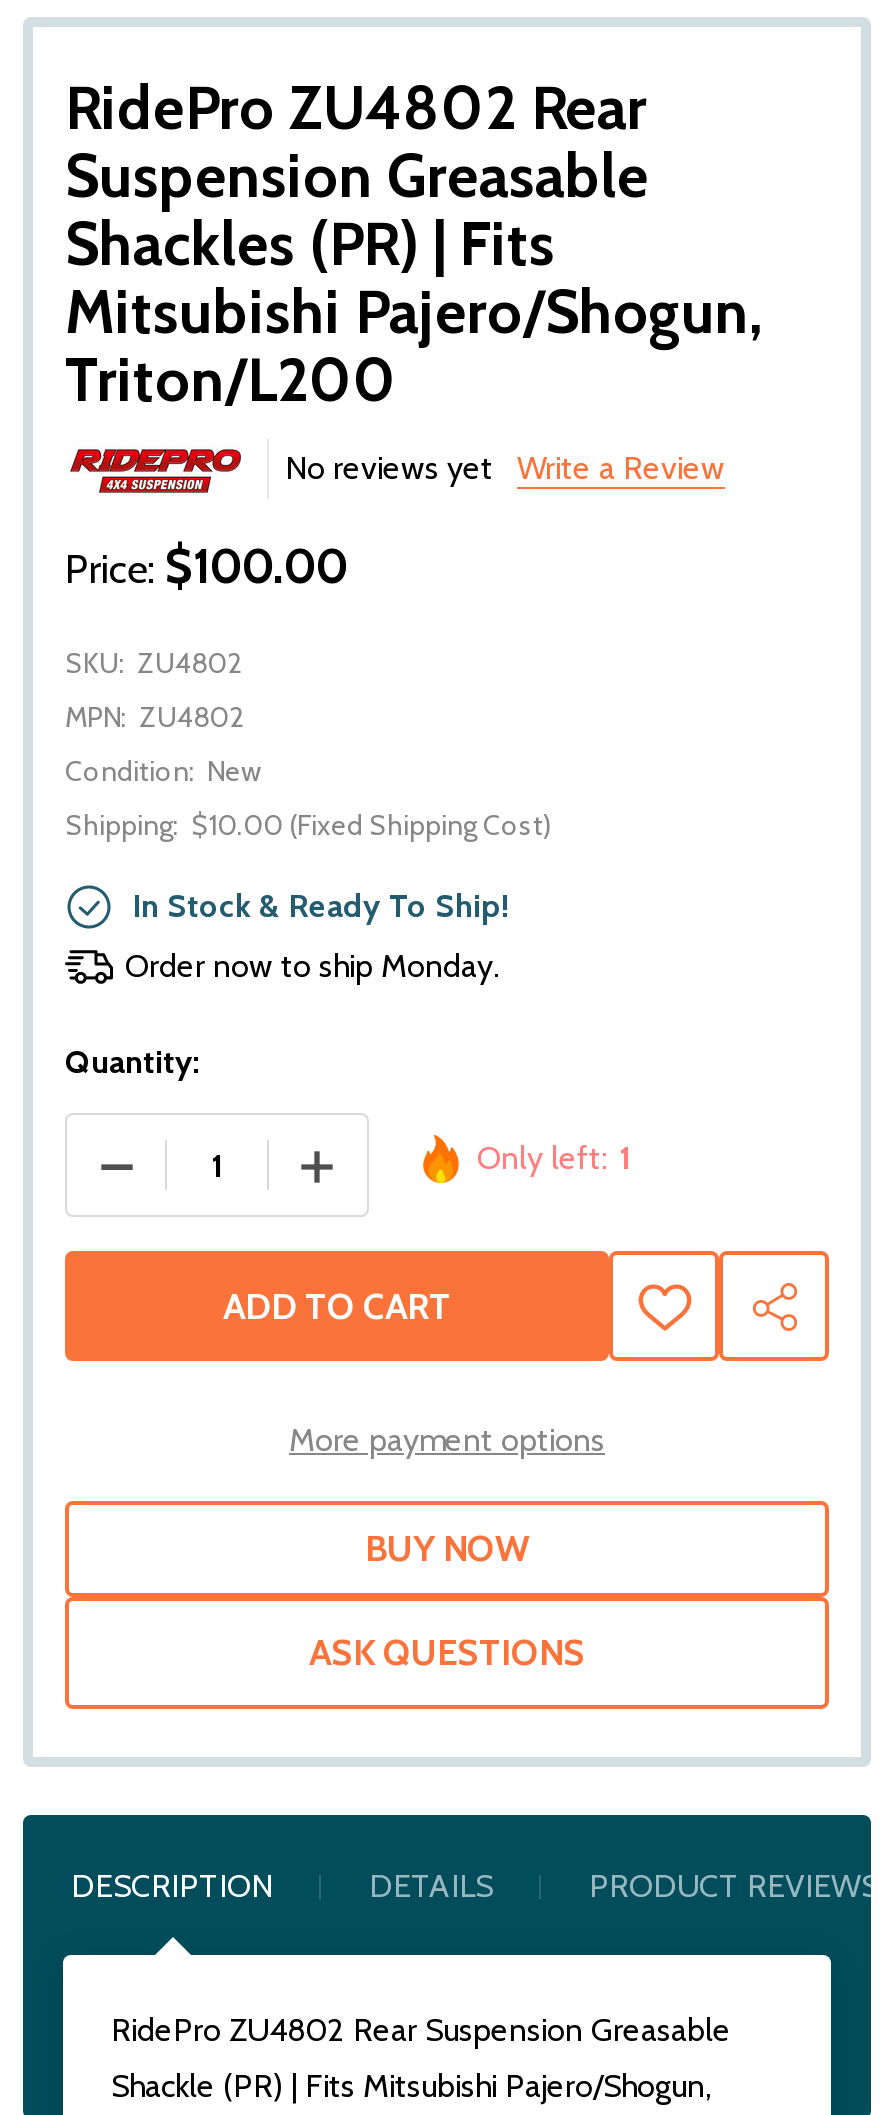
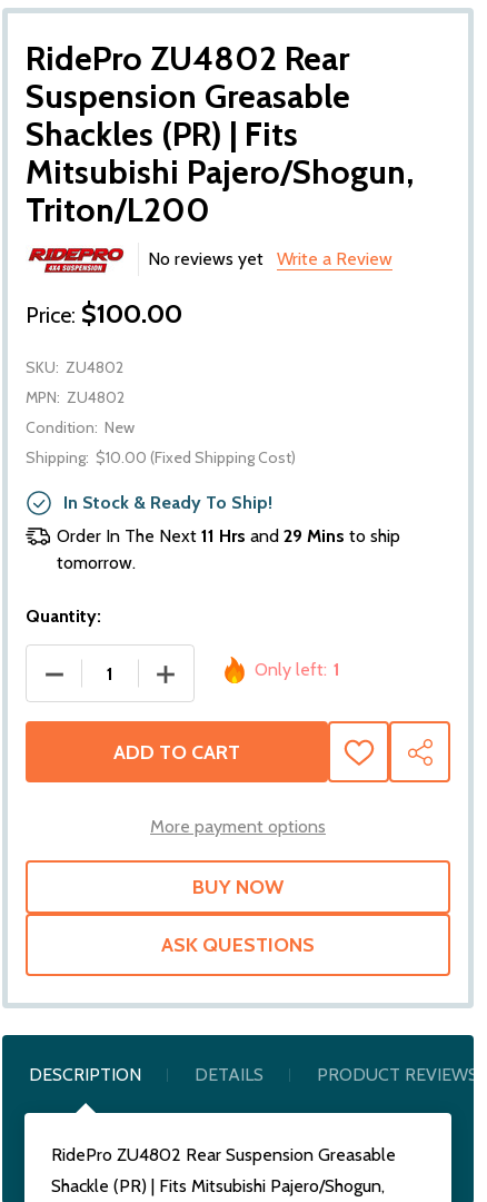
- Order now to ship Monday.
+ Order In The Next 11 Hrs and 29 Mins to ship
+ tomorrow.
